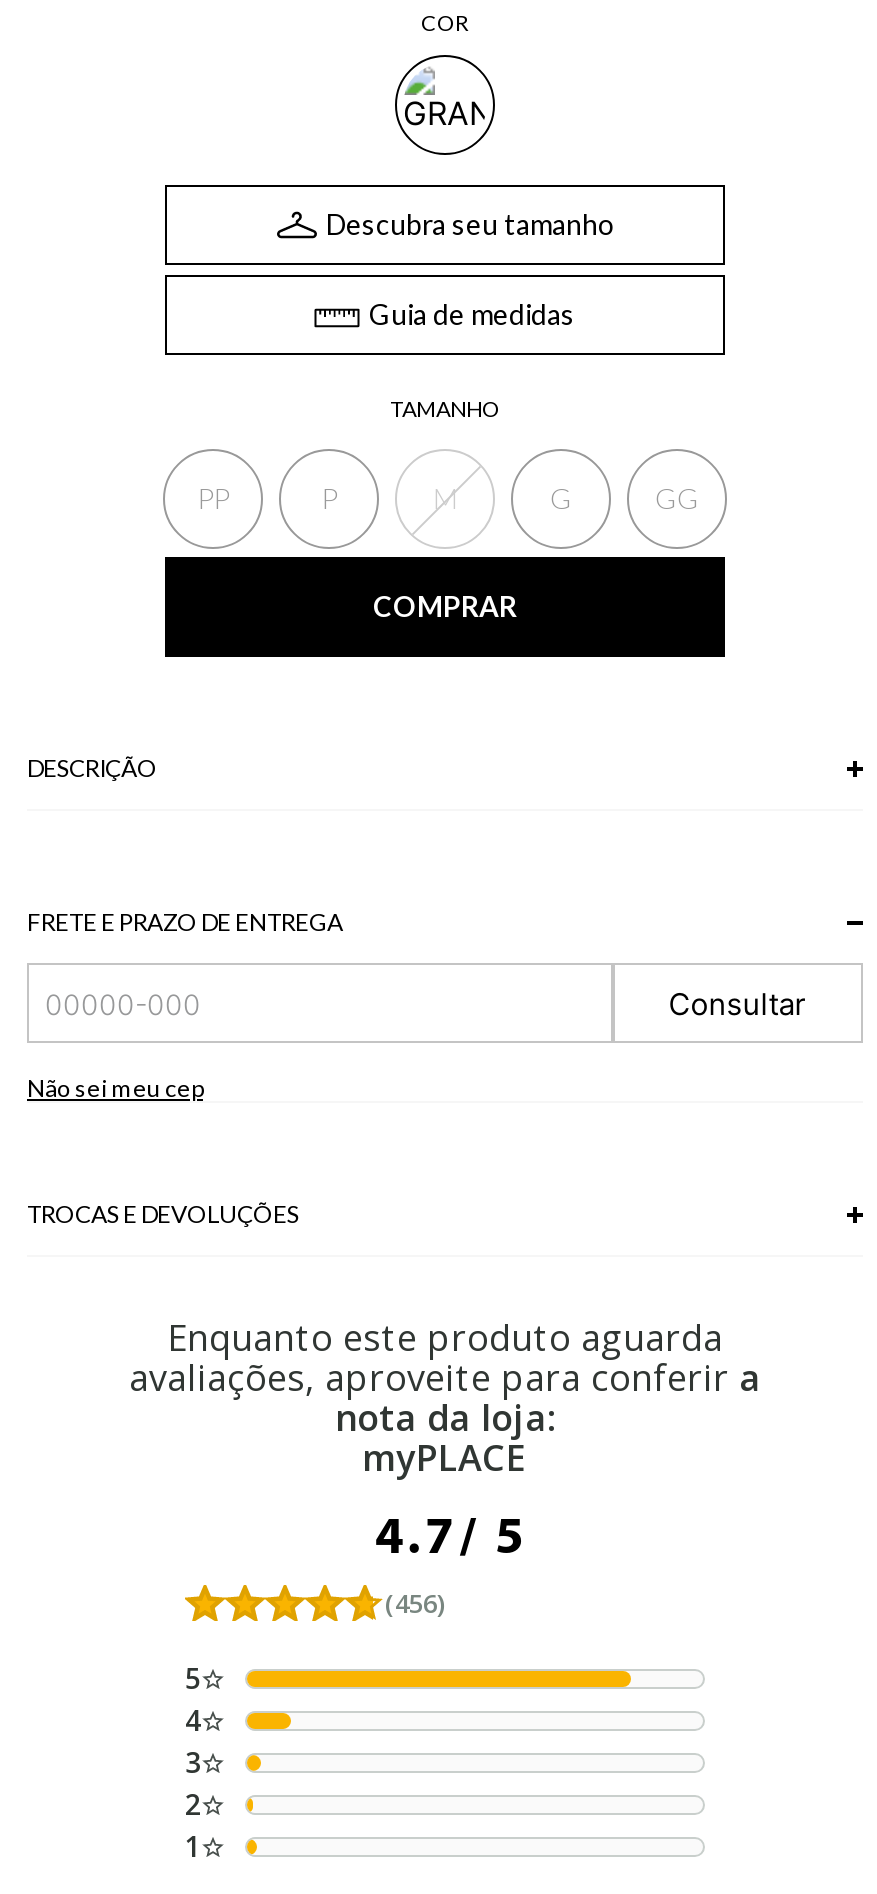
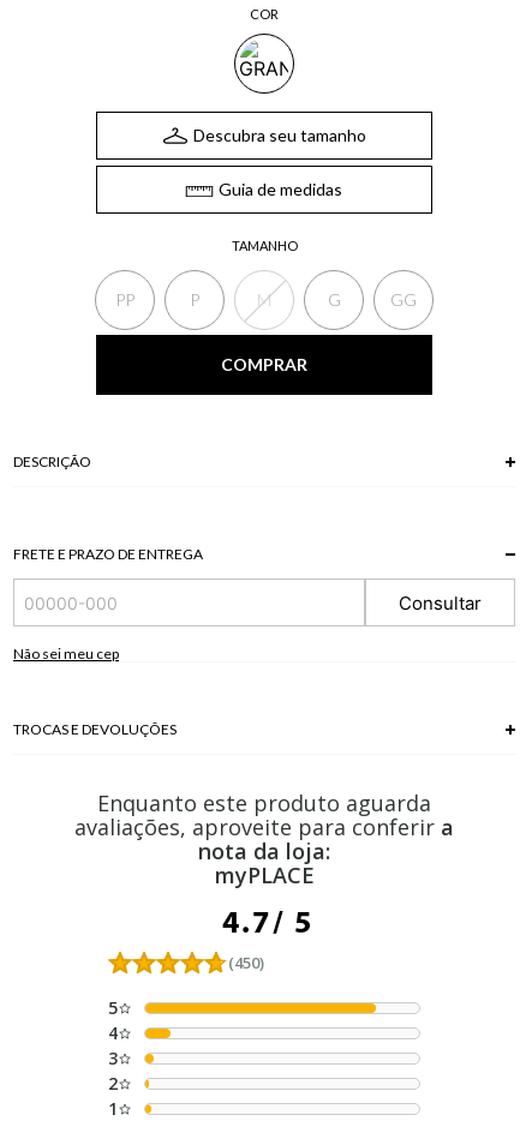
- (456)
+ (450)
